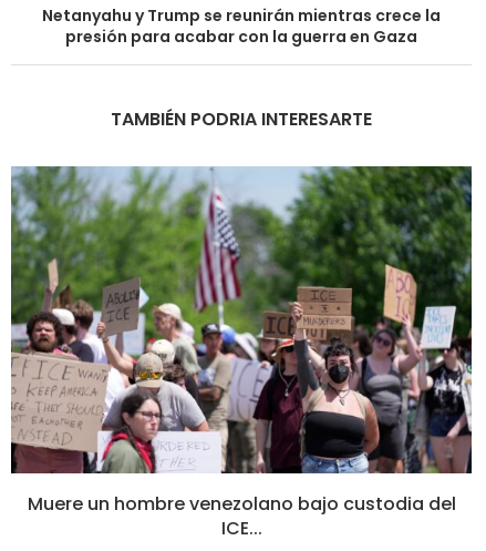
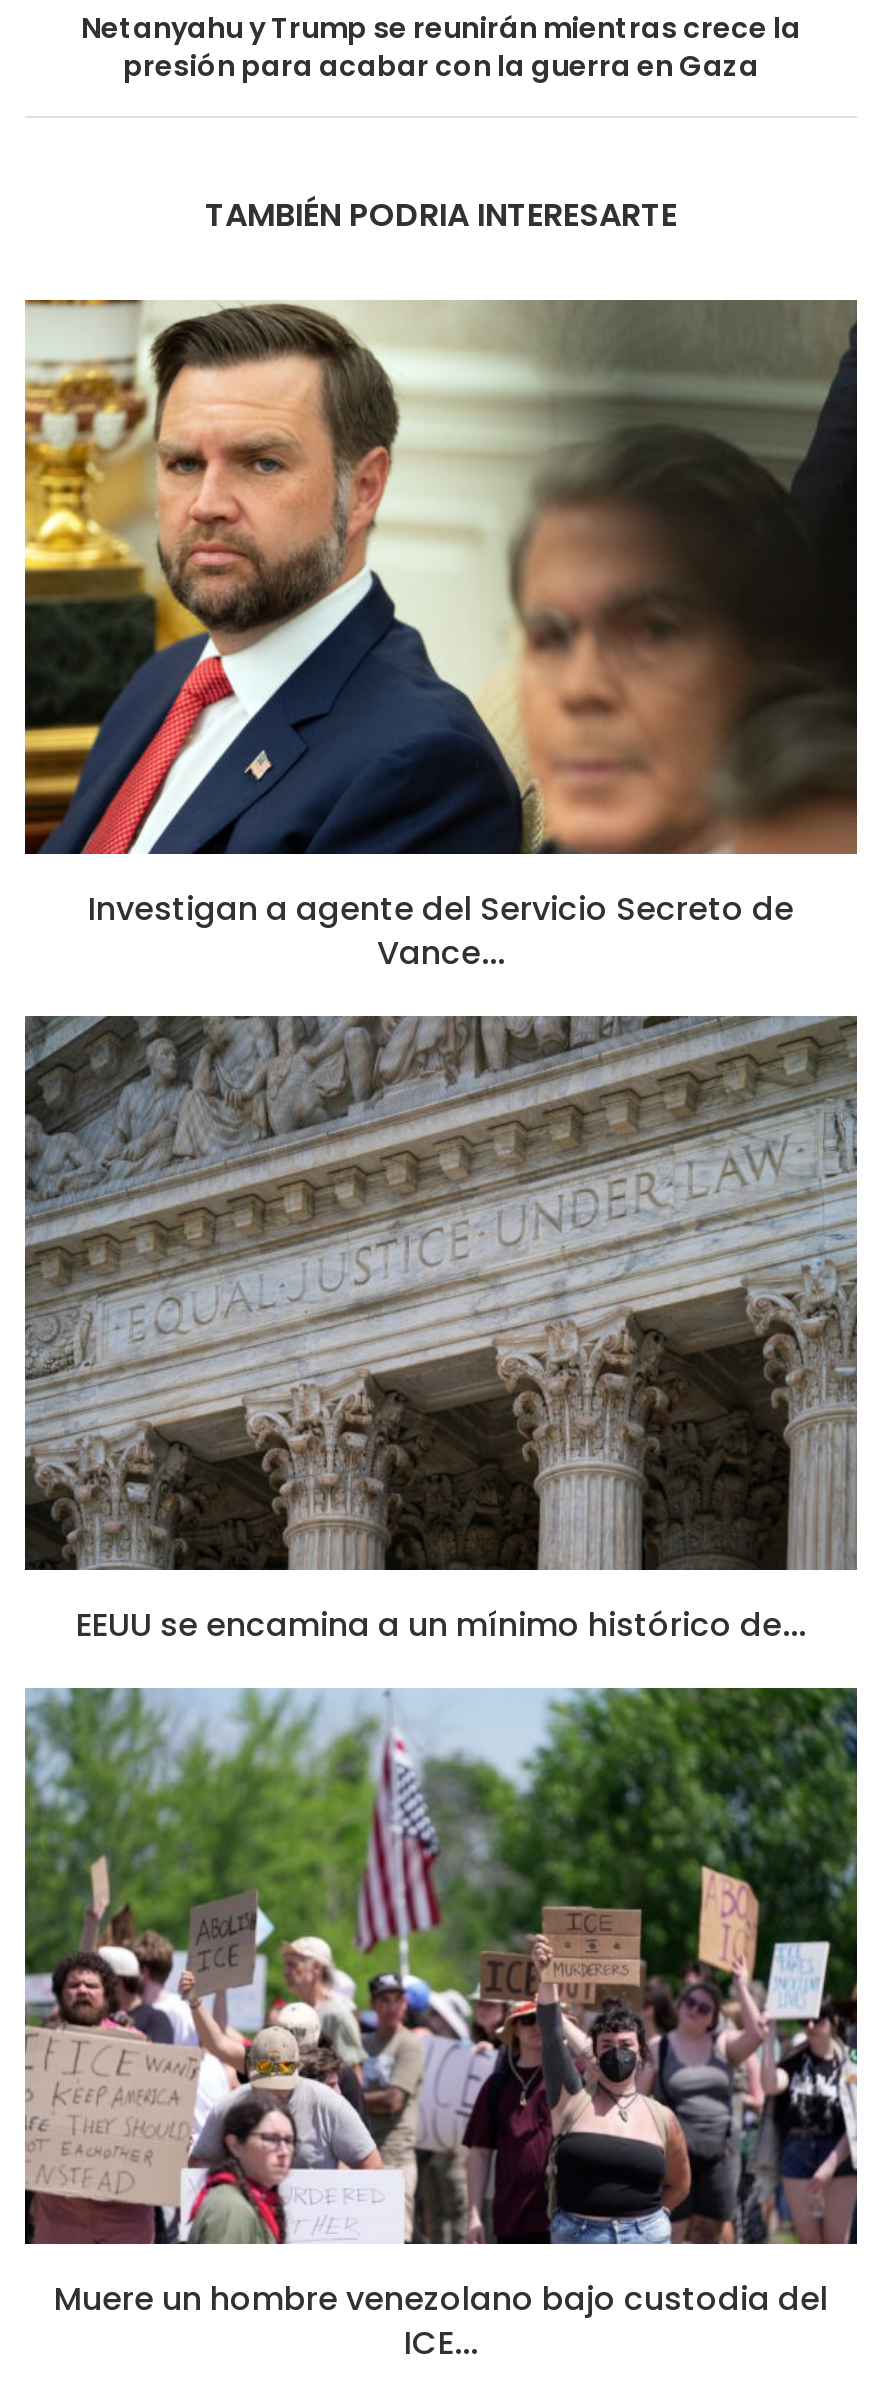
+ [image]
+ Investigan a agente del Servicio Secreto de
+ Vance...

+ [image]
+ EEUU se encamina a un mínimo histórico de...
